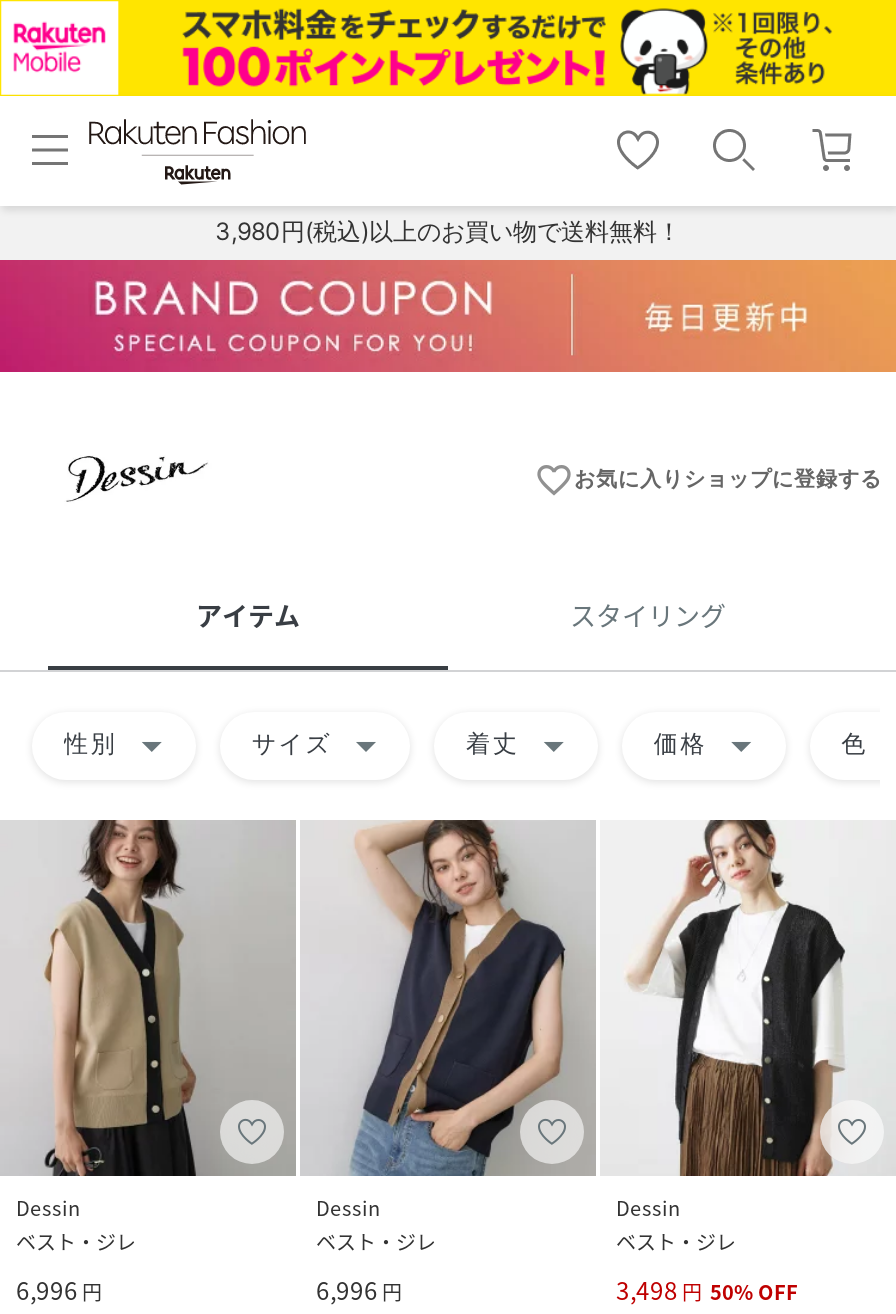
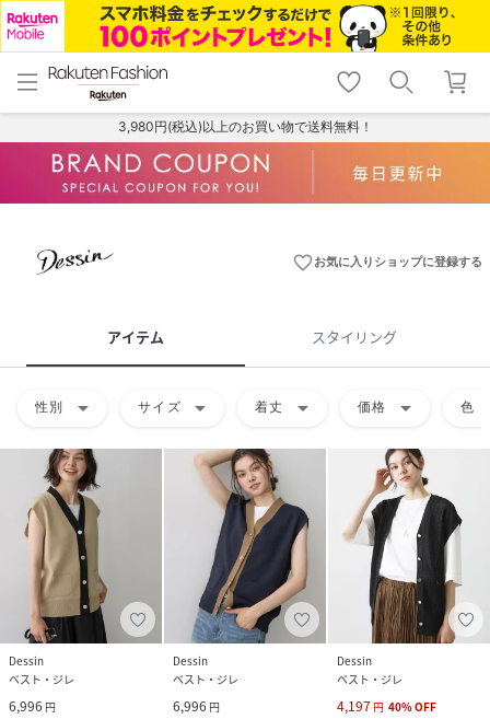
- 3,498 円 50% OFF
+ 4,197 円 40% OFF
